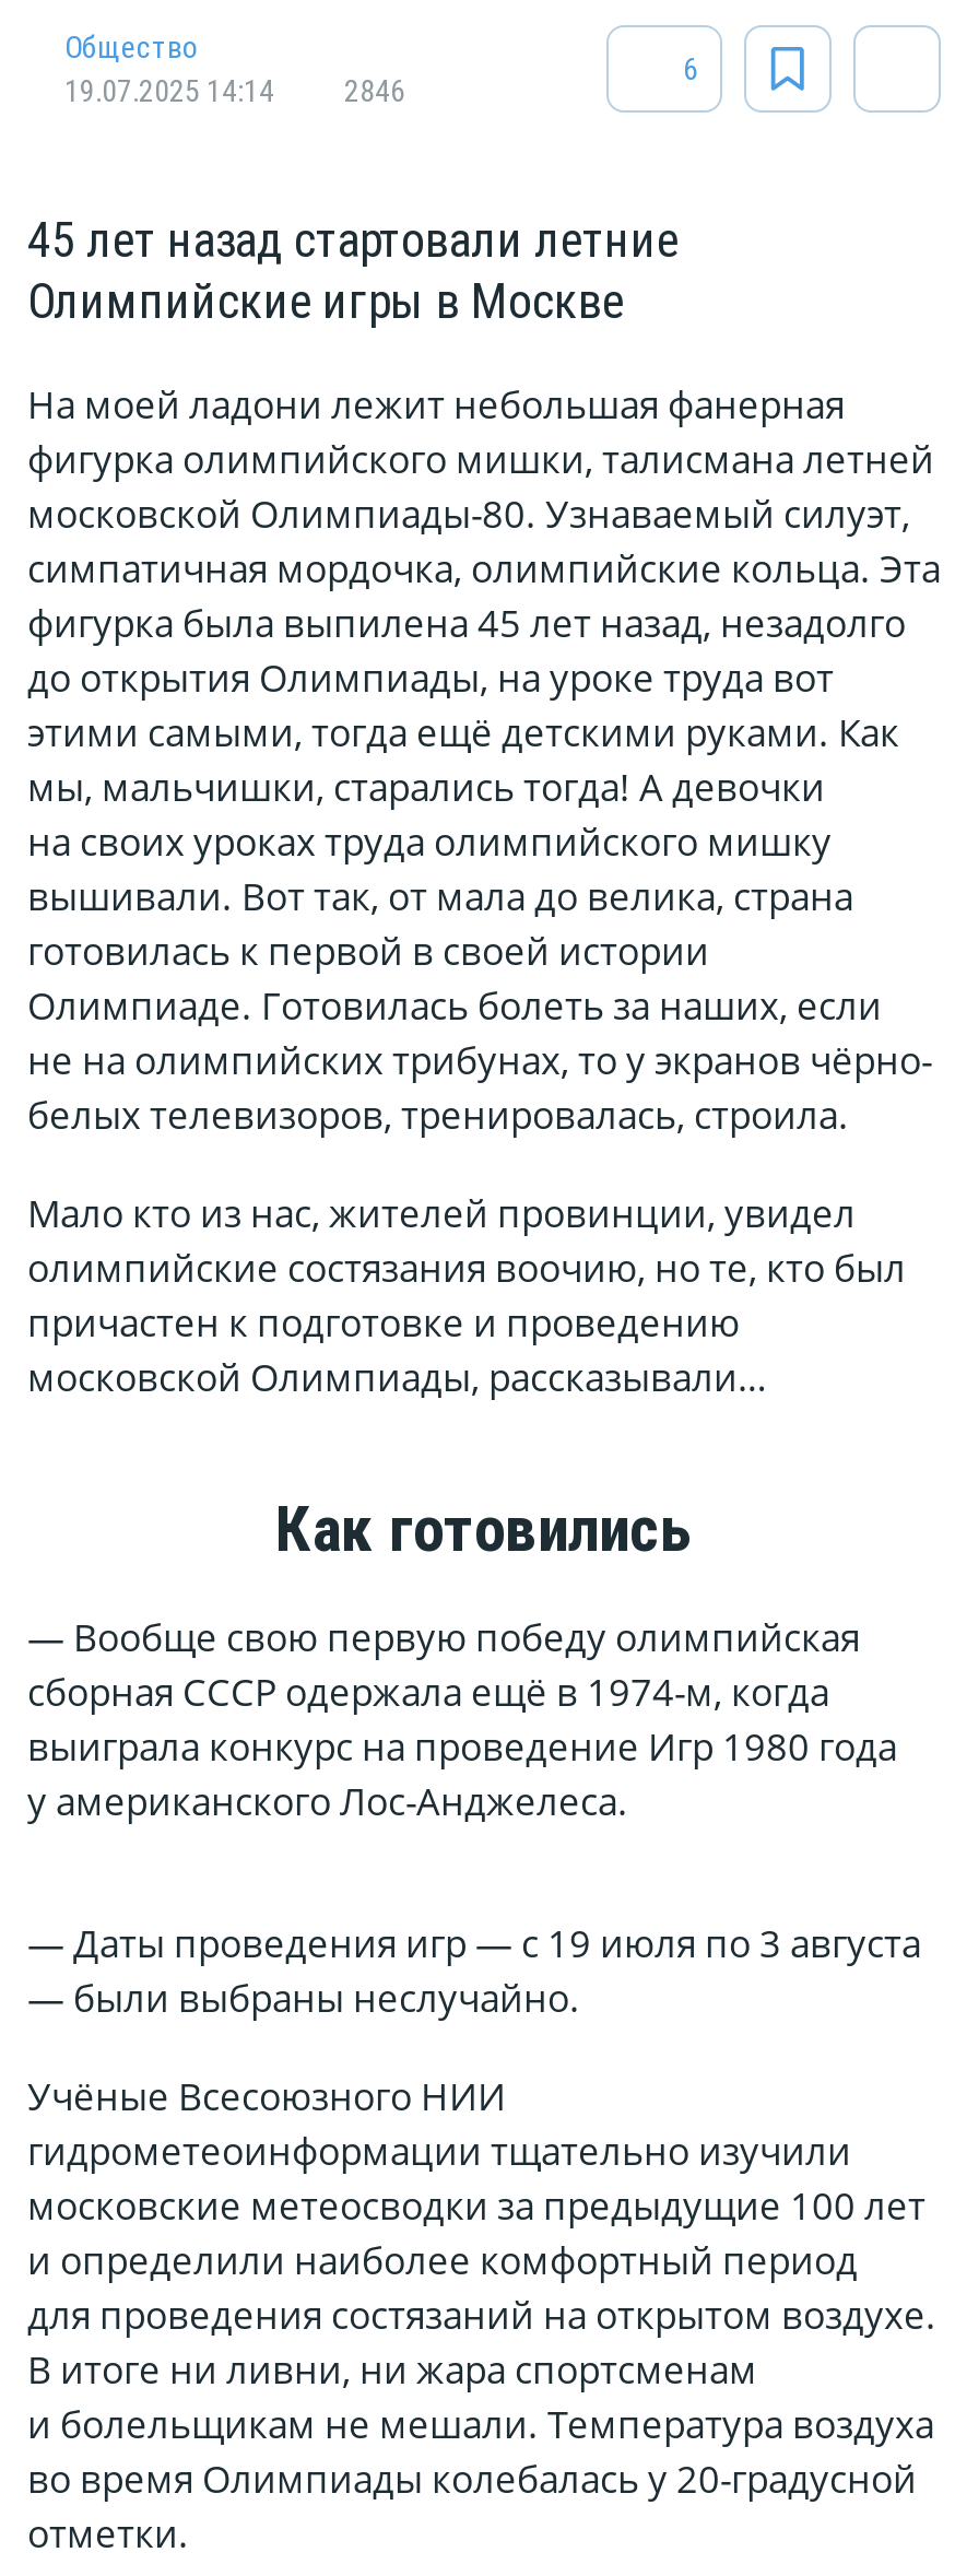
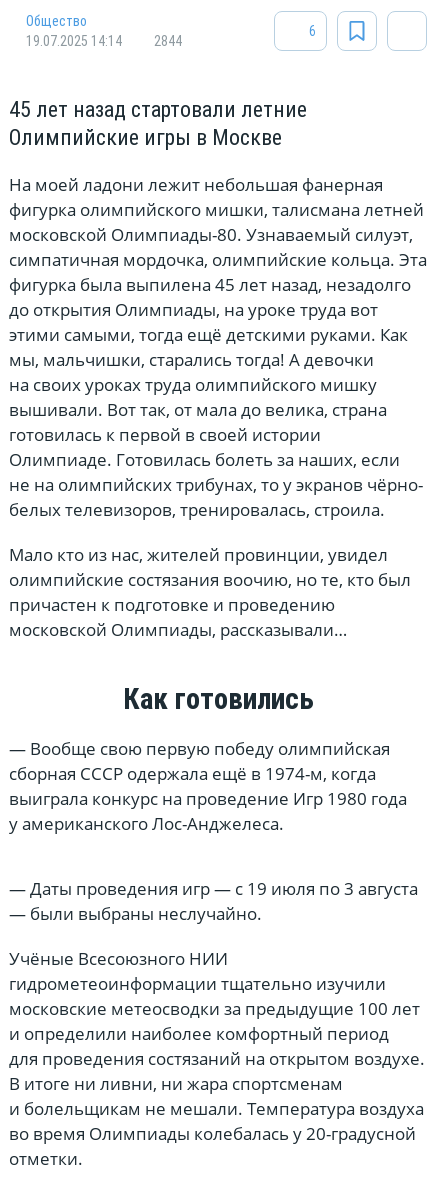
- 19.07.2025 14:14 2846
+ 19.07.2025 14:14 2844
